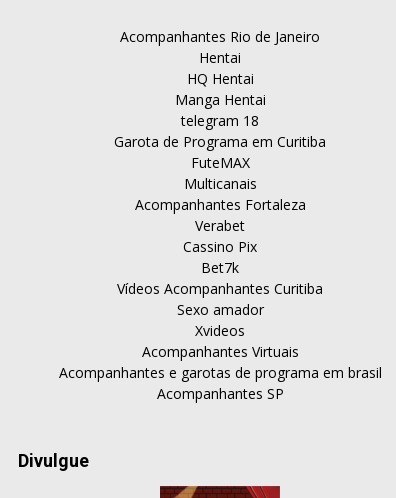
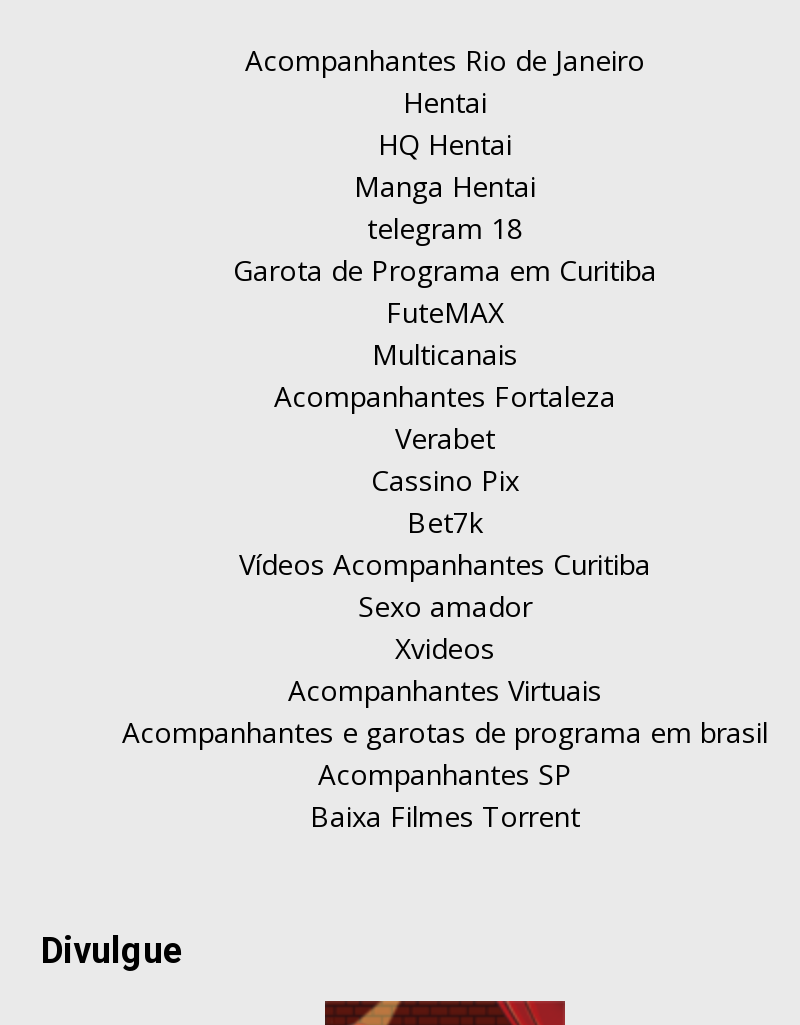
+ Baixa Filmes Torrent
